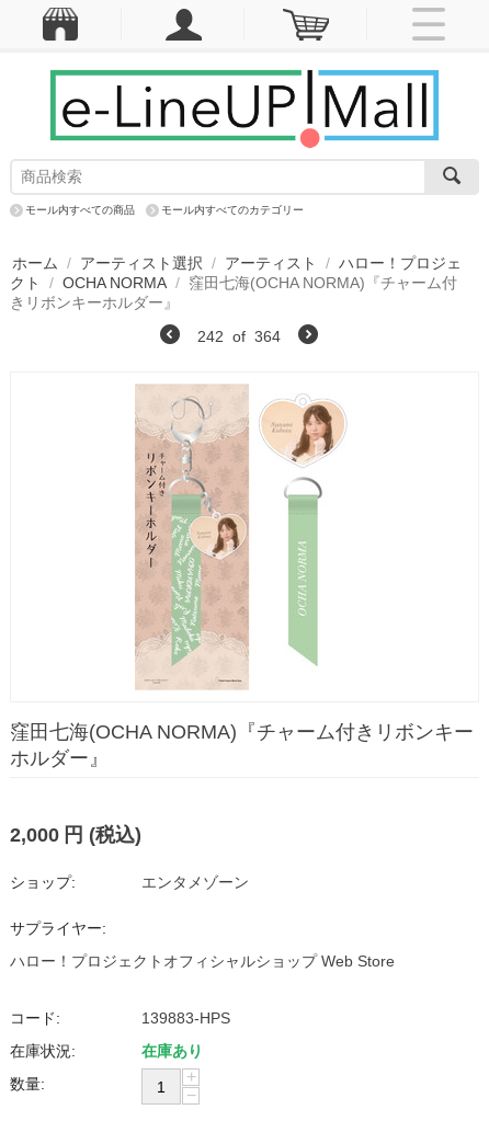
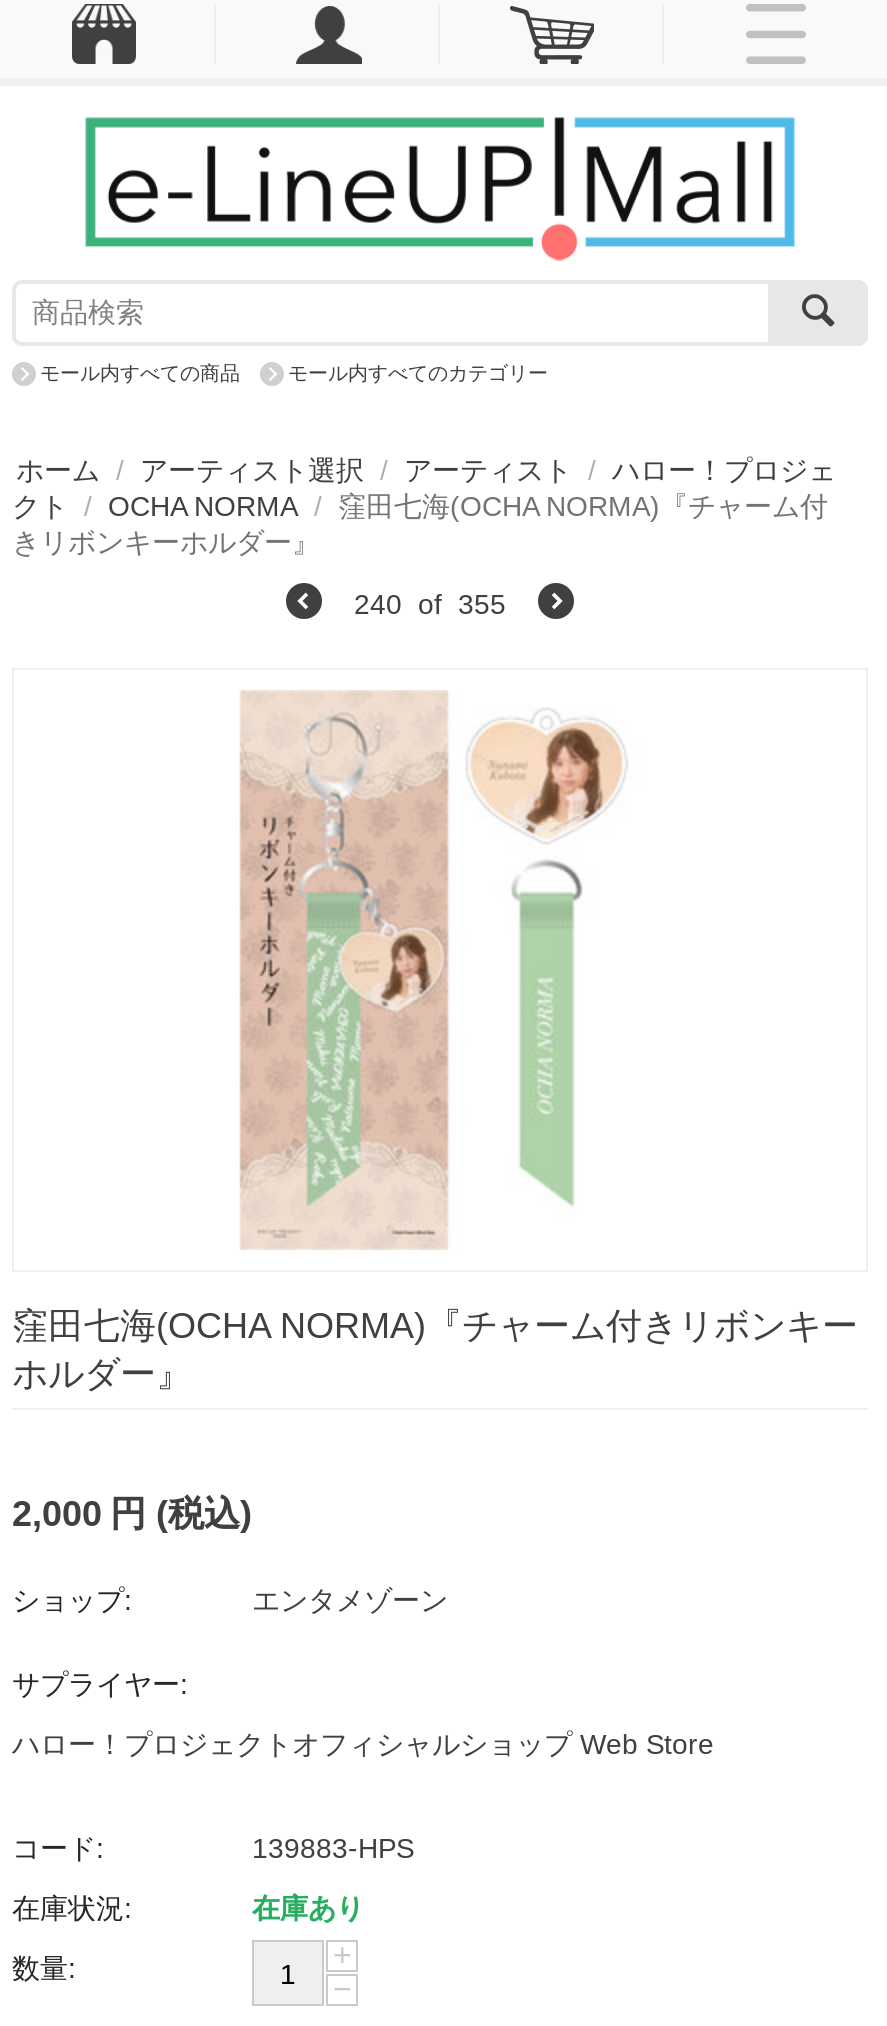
- 242 of 364
+ 240 of 355
